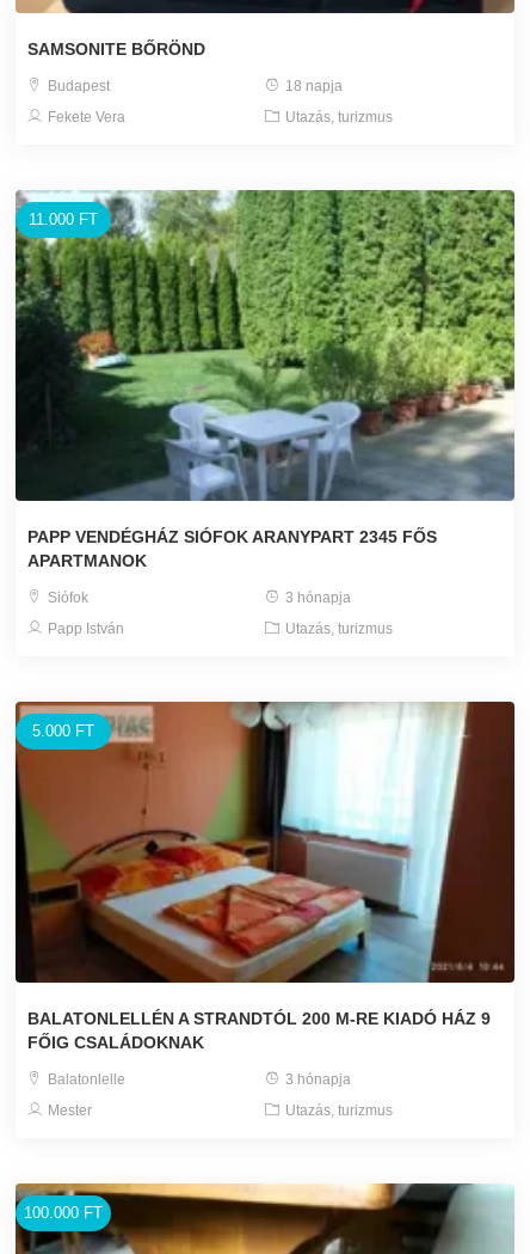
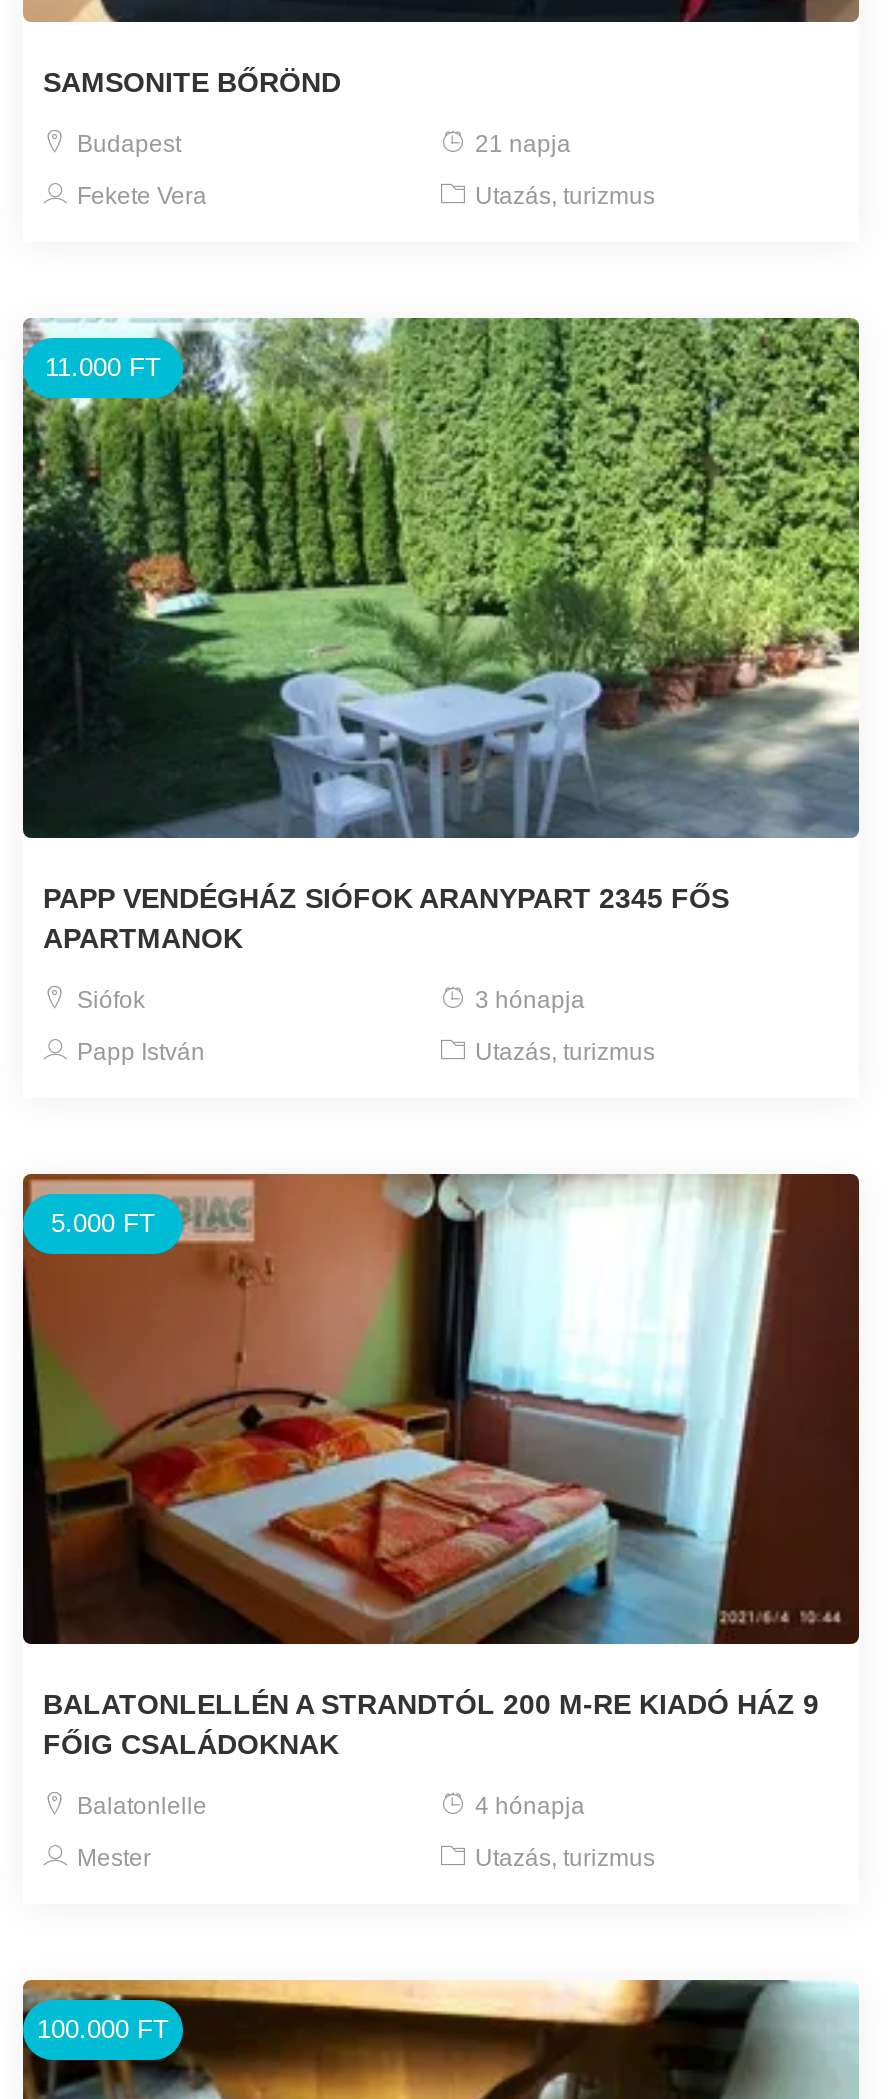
- 18 napja
+ 21 napja

- 3 hónapja
+ 4 hónapja
